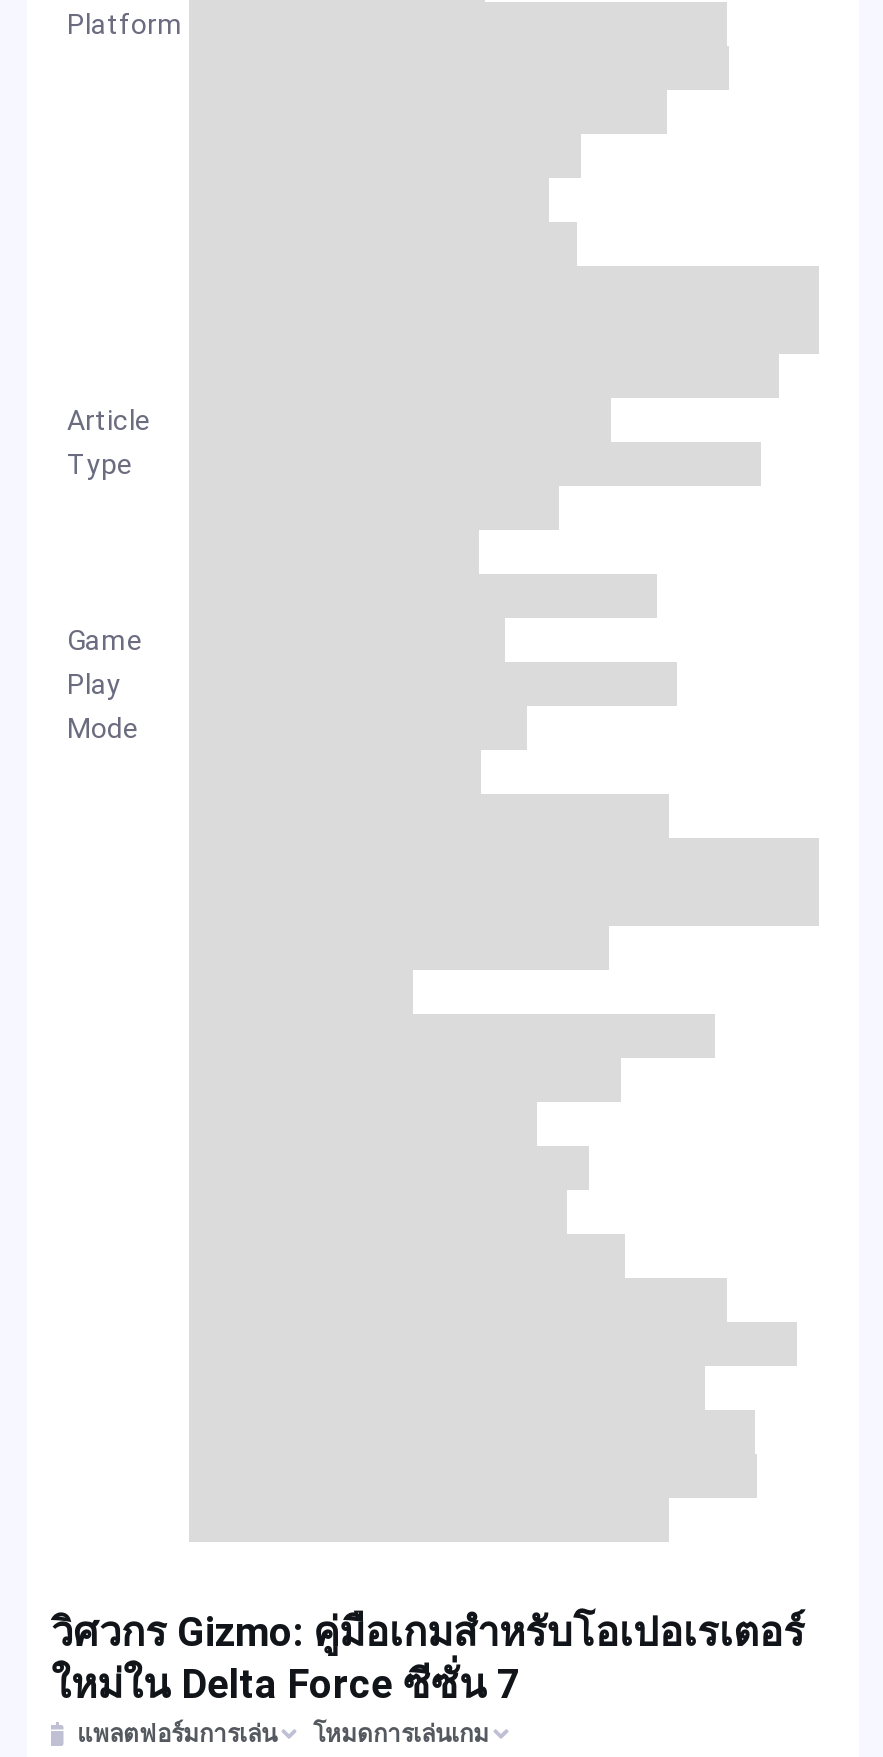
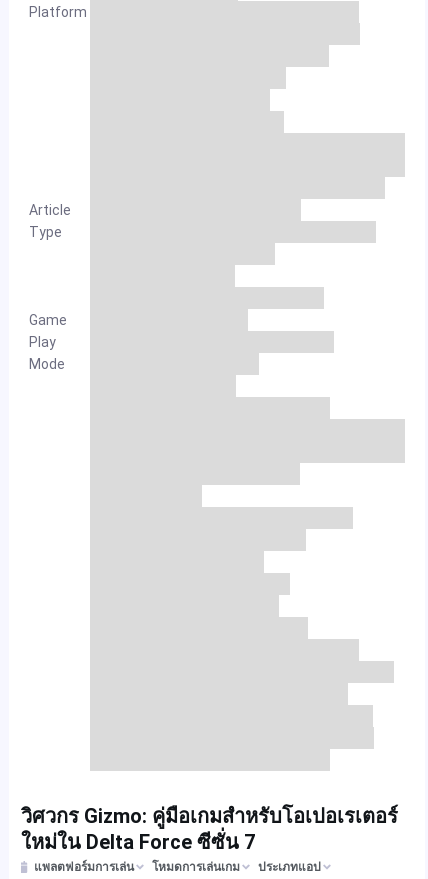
+ ประเภทแอป
